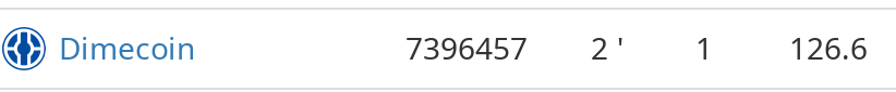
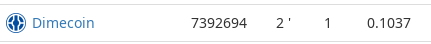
- 7396457
+ 7392694

- 126.6
+ 0.1037
